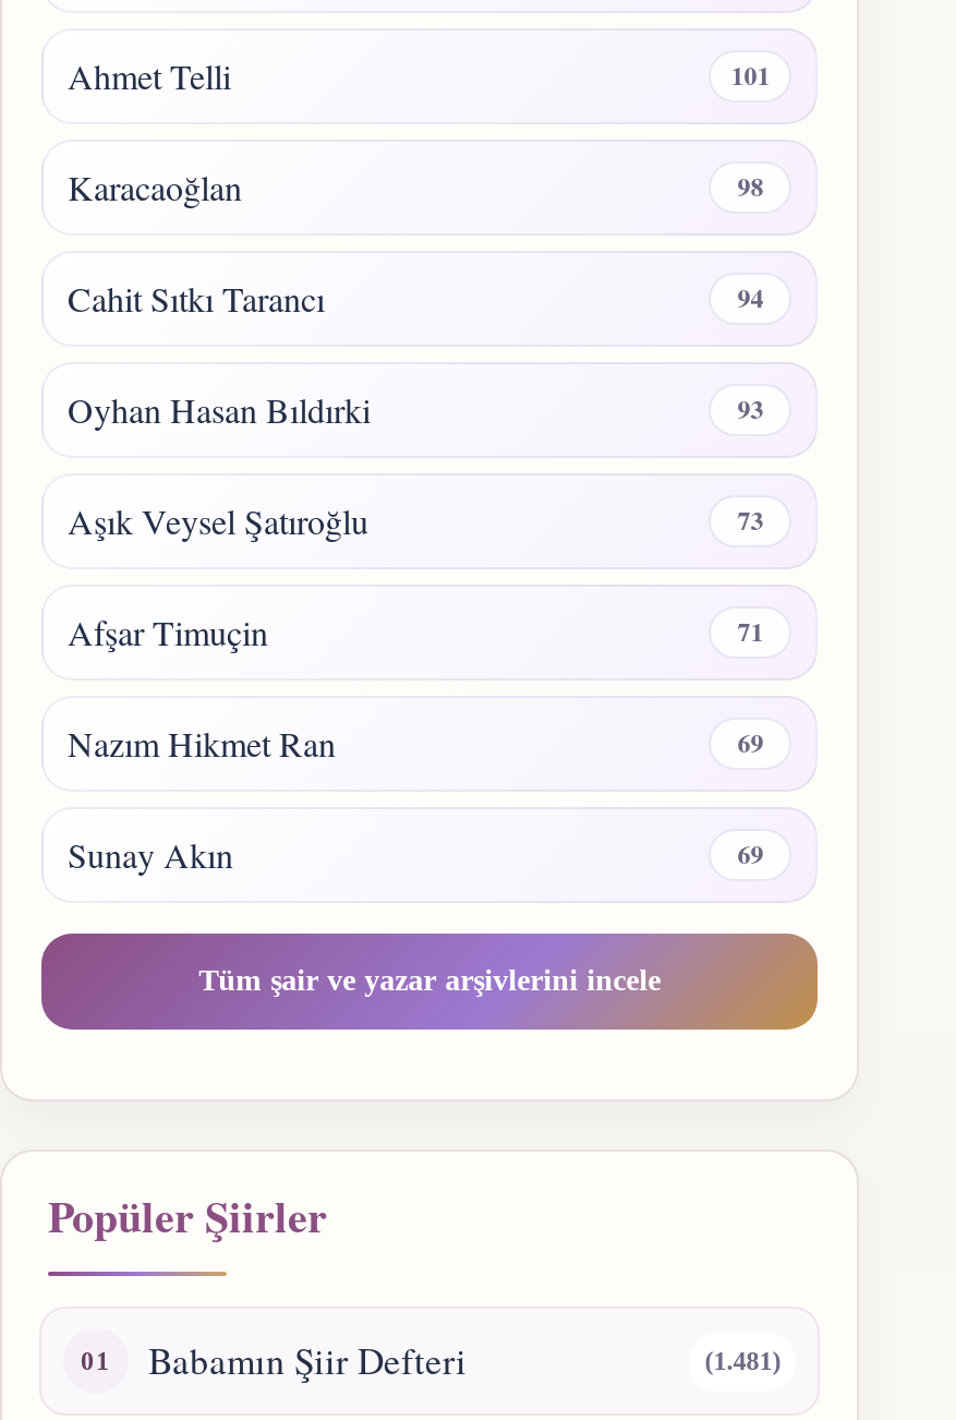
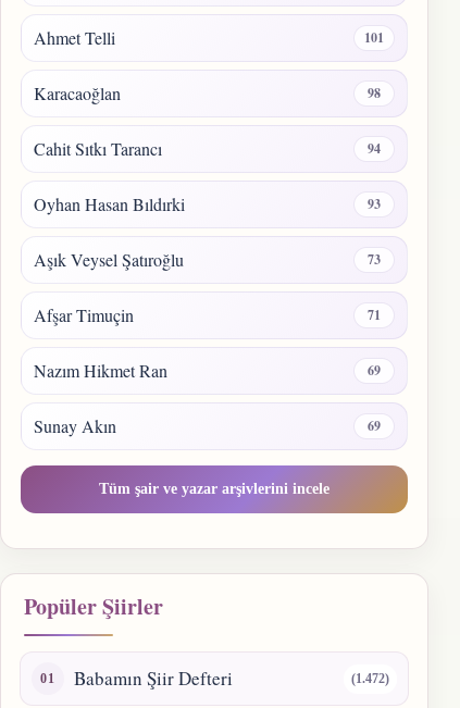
- (1.481)
+ (1.472)
